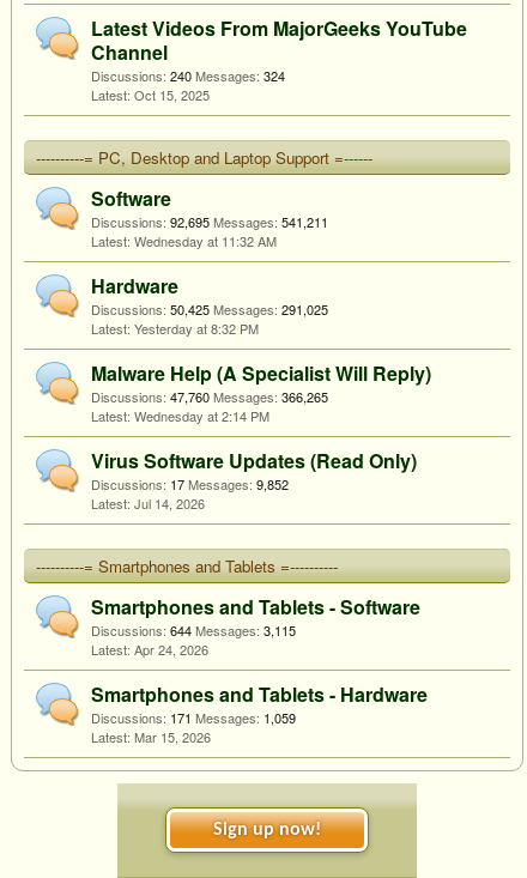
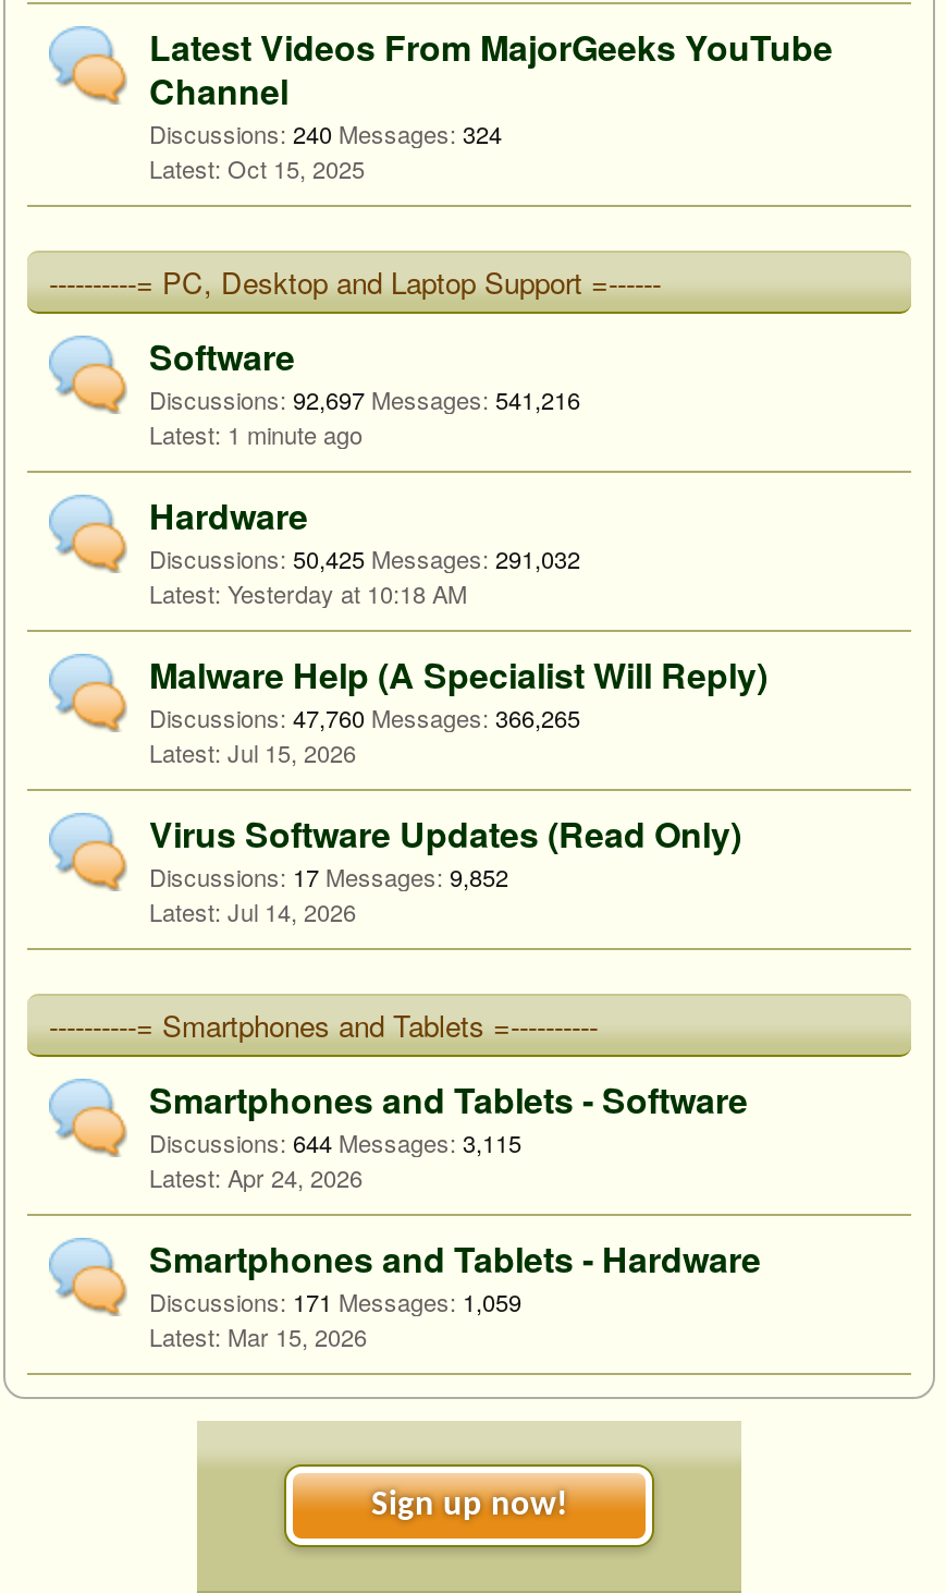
- Discussions: 92,695 Messages: 541,211
- Wednesday at 11:32 AM
+ Discussions: 92,697 Messages: 541,216
+ 1 minute ago

- Discussions: 50,425 Messages: 291,025
+ Discussions: 50,425 Messages: 291,032

- Yesterday at 8:32 PM
+ Yesterday at 10:18 AM

- Wednesday at 2:14 PM
+ Jul 15, 2026
